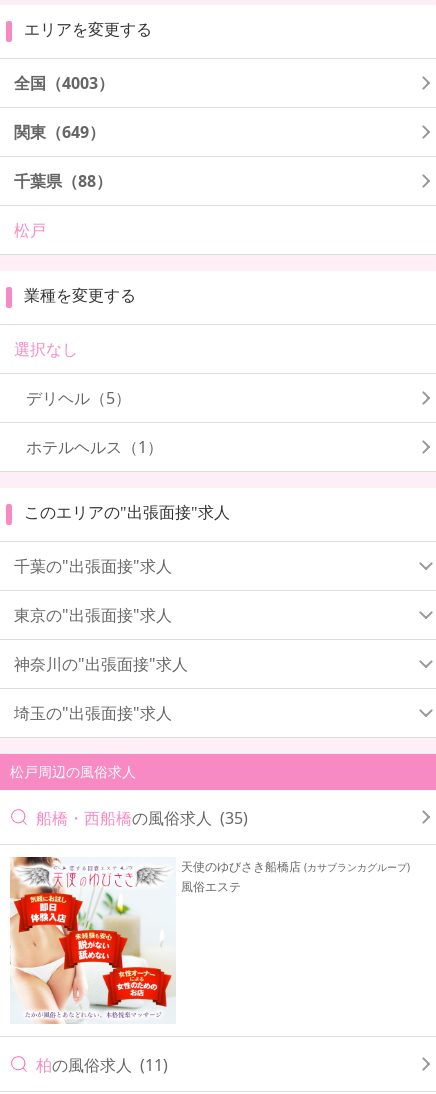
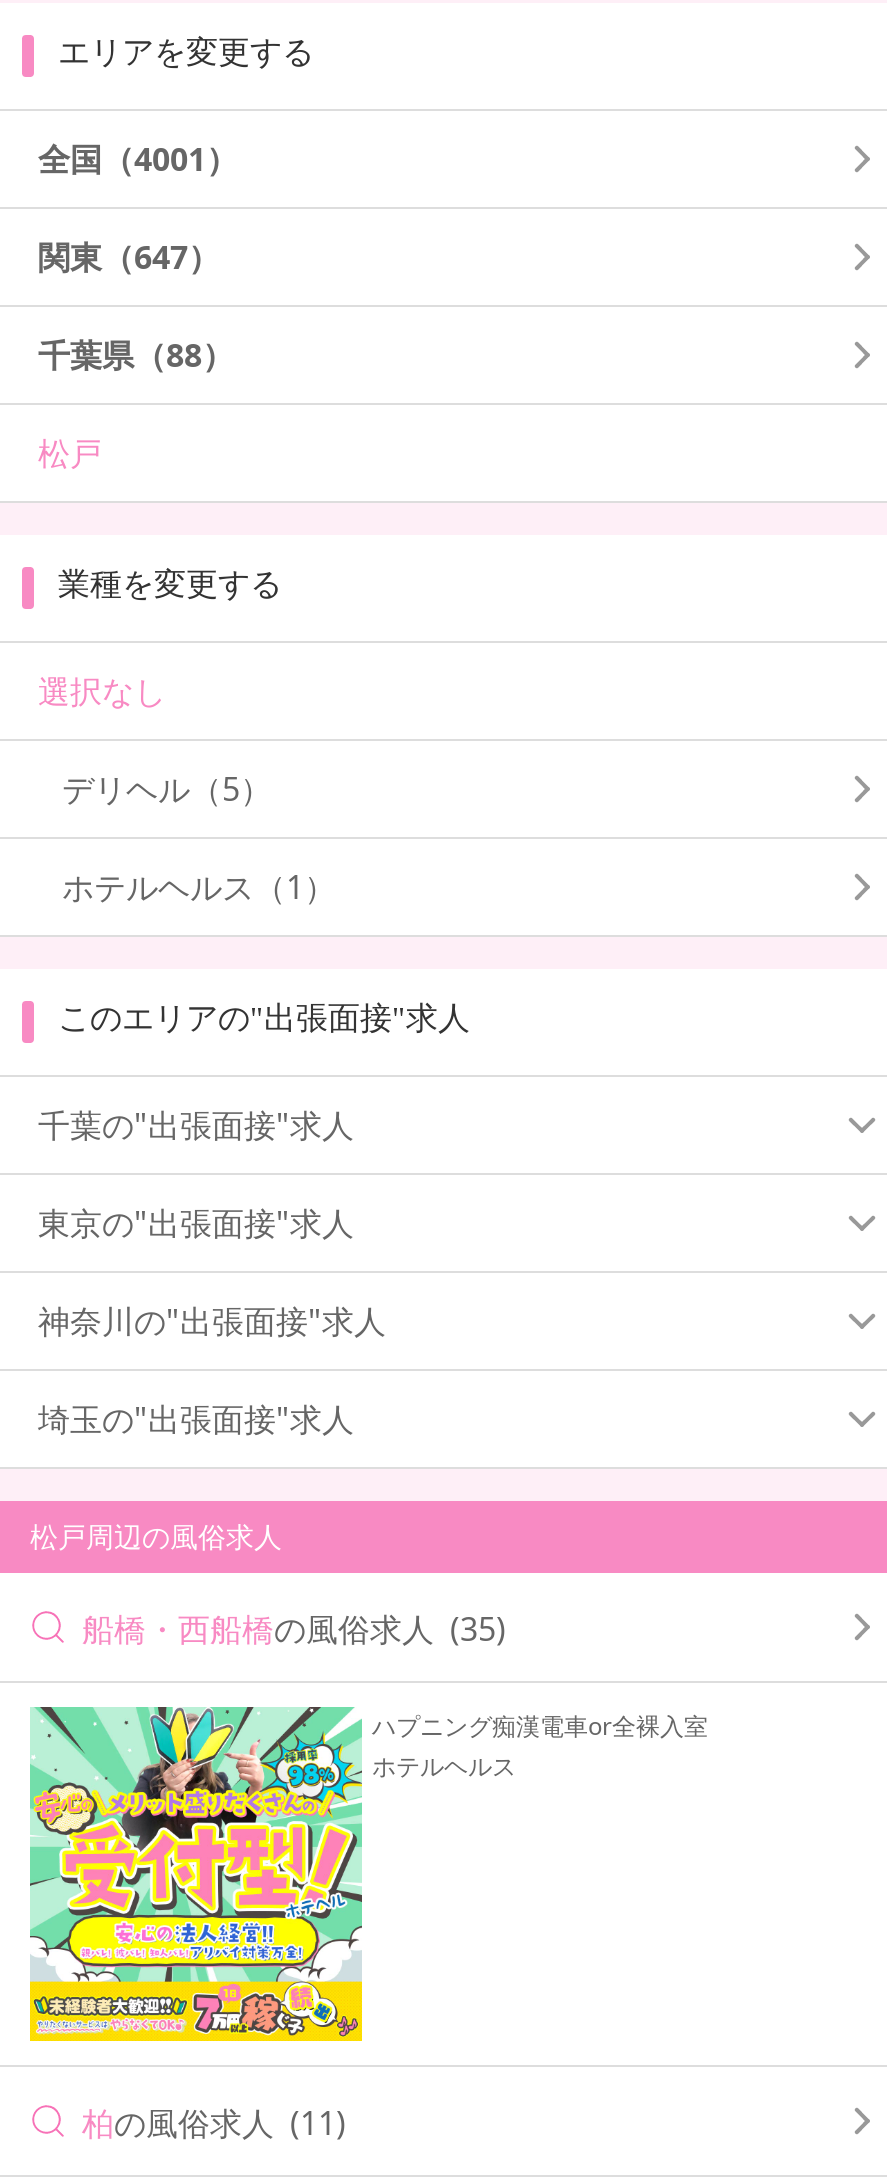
- 全国（4003）
+ 全国（4001）

- 関東（649）
+ 関東（647）

- [image]
- 天使のゆびさき船橋店(カサブランカグループ)
- 風俗エステ
+ [image]
+ ハプニング痴漢電車or全裸入室
+ ホテルヘルス
